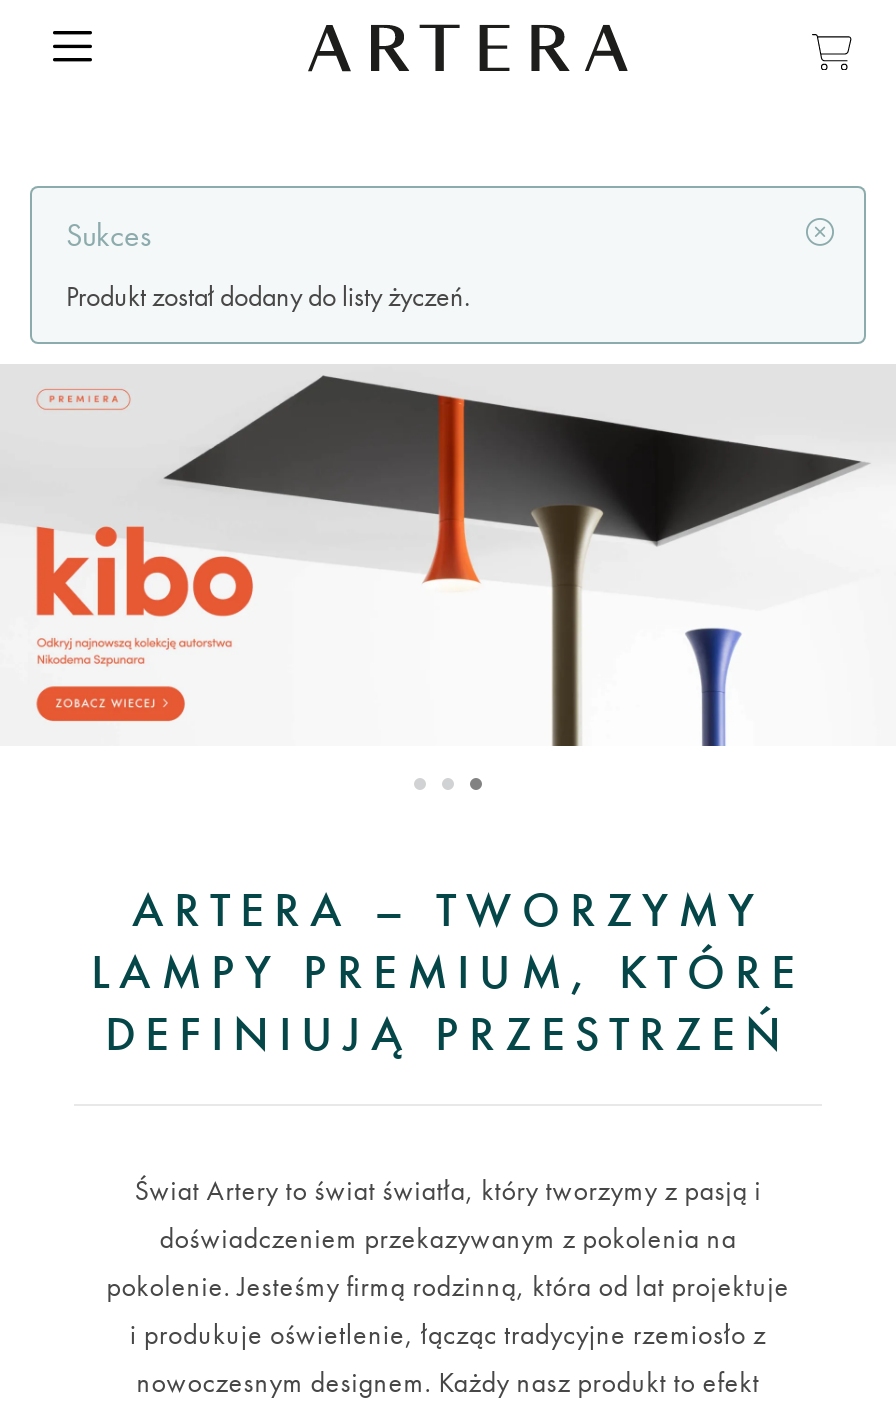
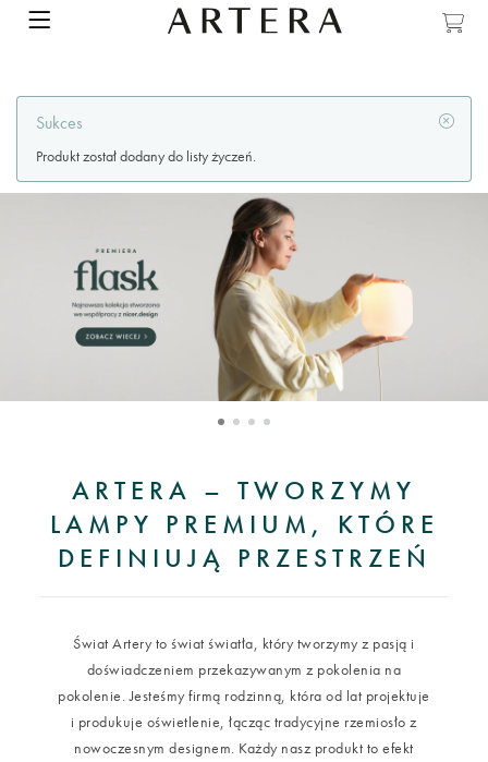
- [image]
+ [image]
